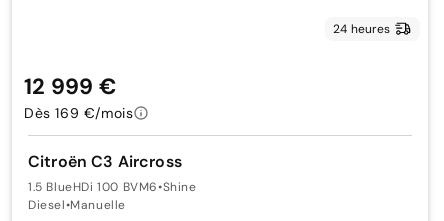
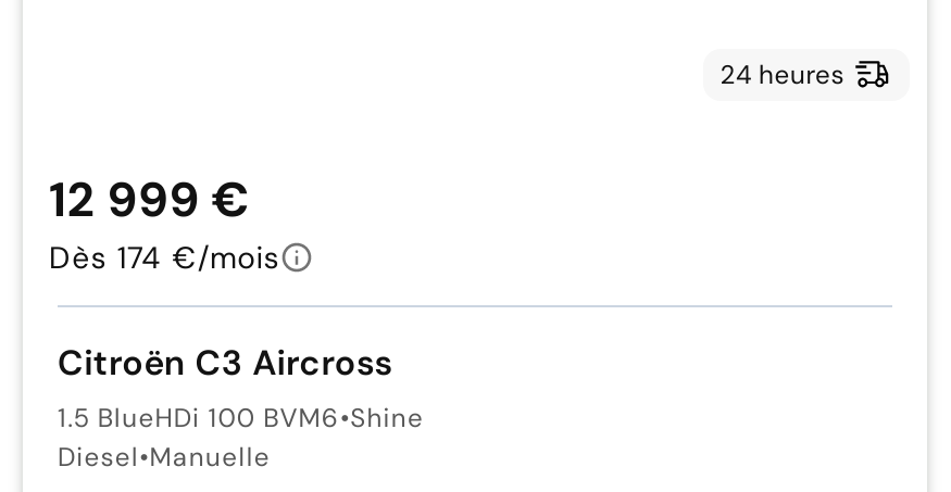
- Dès 169 €/mois
+ Dès 174 €/mois
